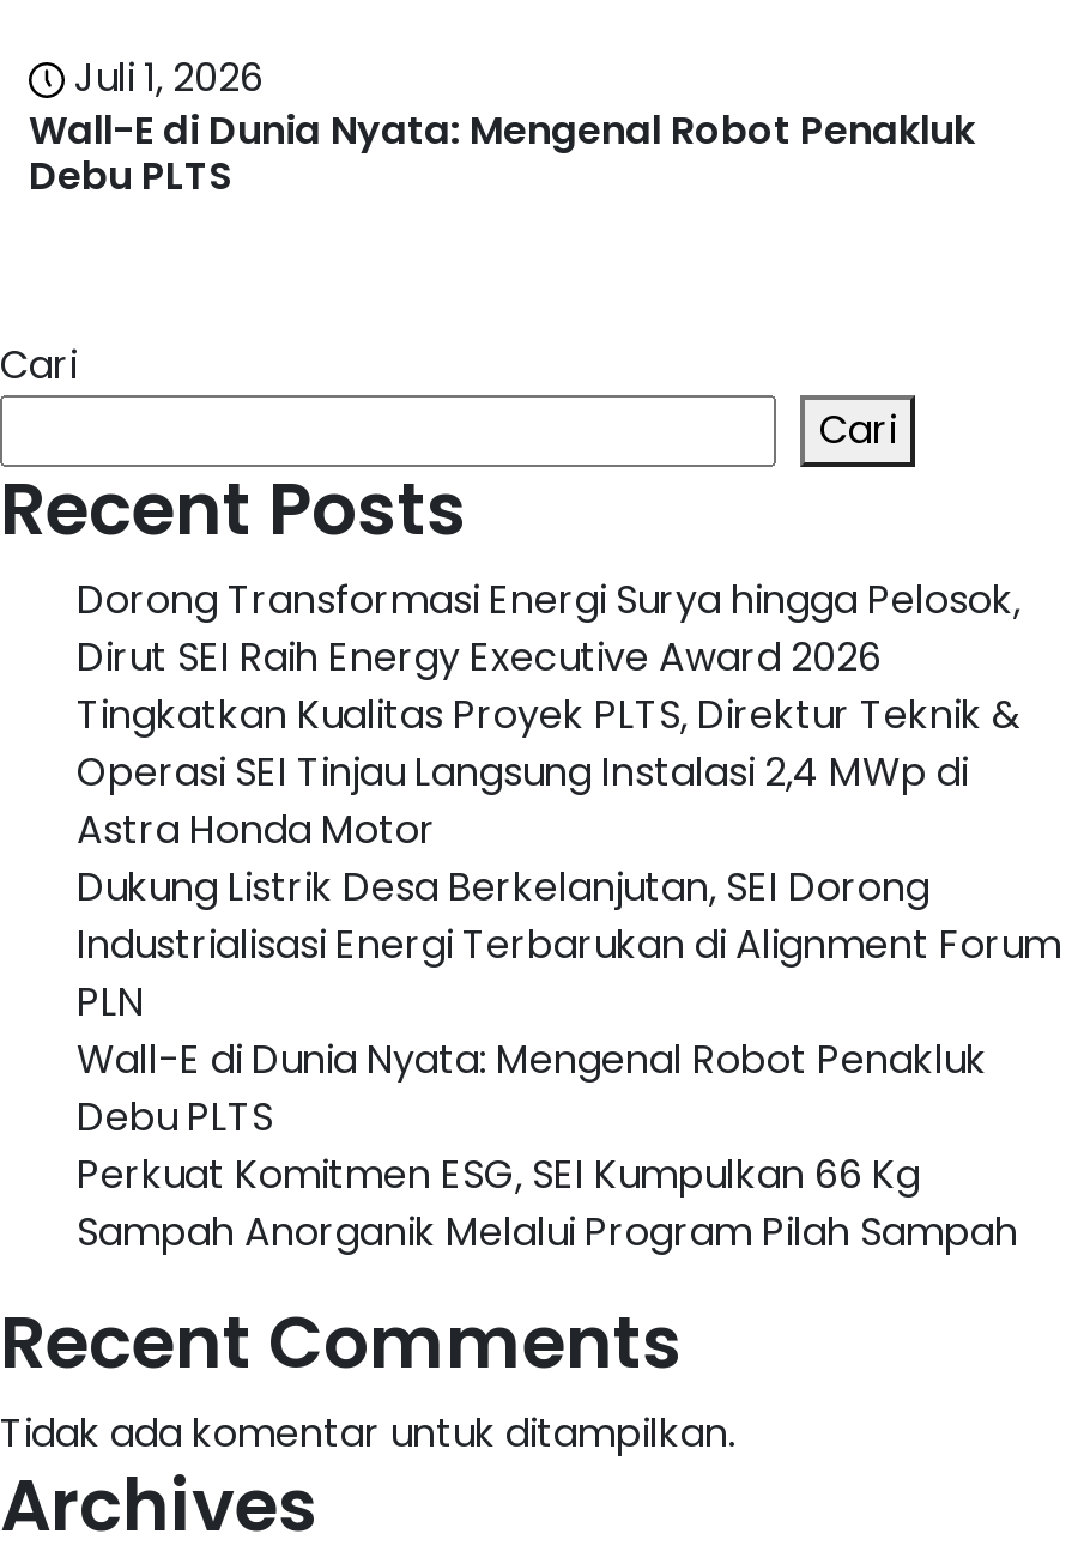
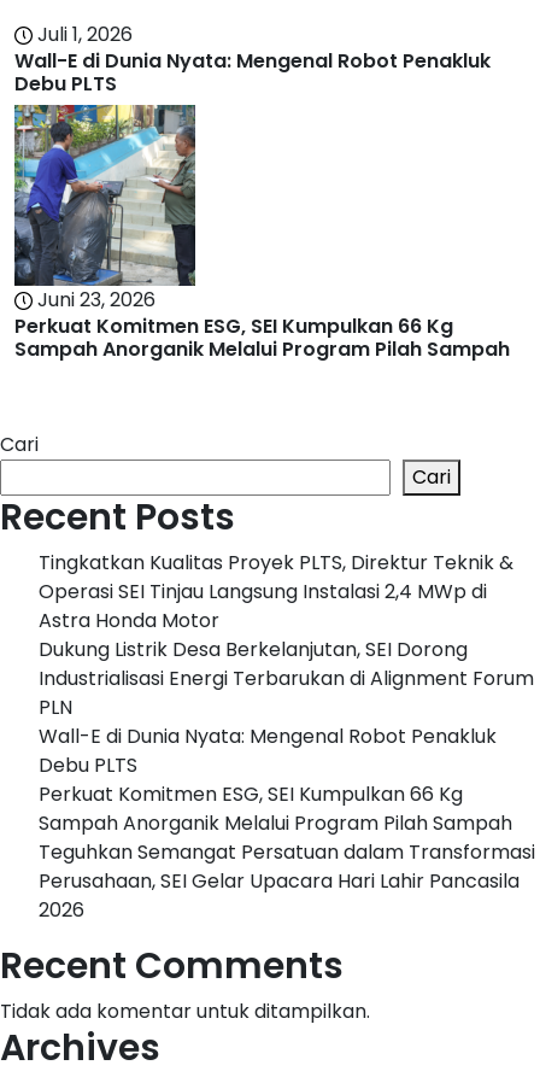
+ [image]
+ Juni 23, 2026
+ Perkuat Komitmen ESG, SEI Kumpulkan 66 Kg
+ Sampah Anorganik Melalui Program Pilah Sampah

- Dorong Transformasi Energi Surya hingga Pelosok,
- Dirut SEI Raih Energy Executive Award 2026

+ Teguhkan Semangat Persatuan dalam Transformasi
+ Perusahaan, SEI Gelar Upacara Hari Lahir Pancasila
+ 2026
